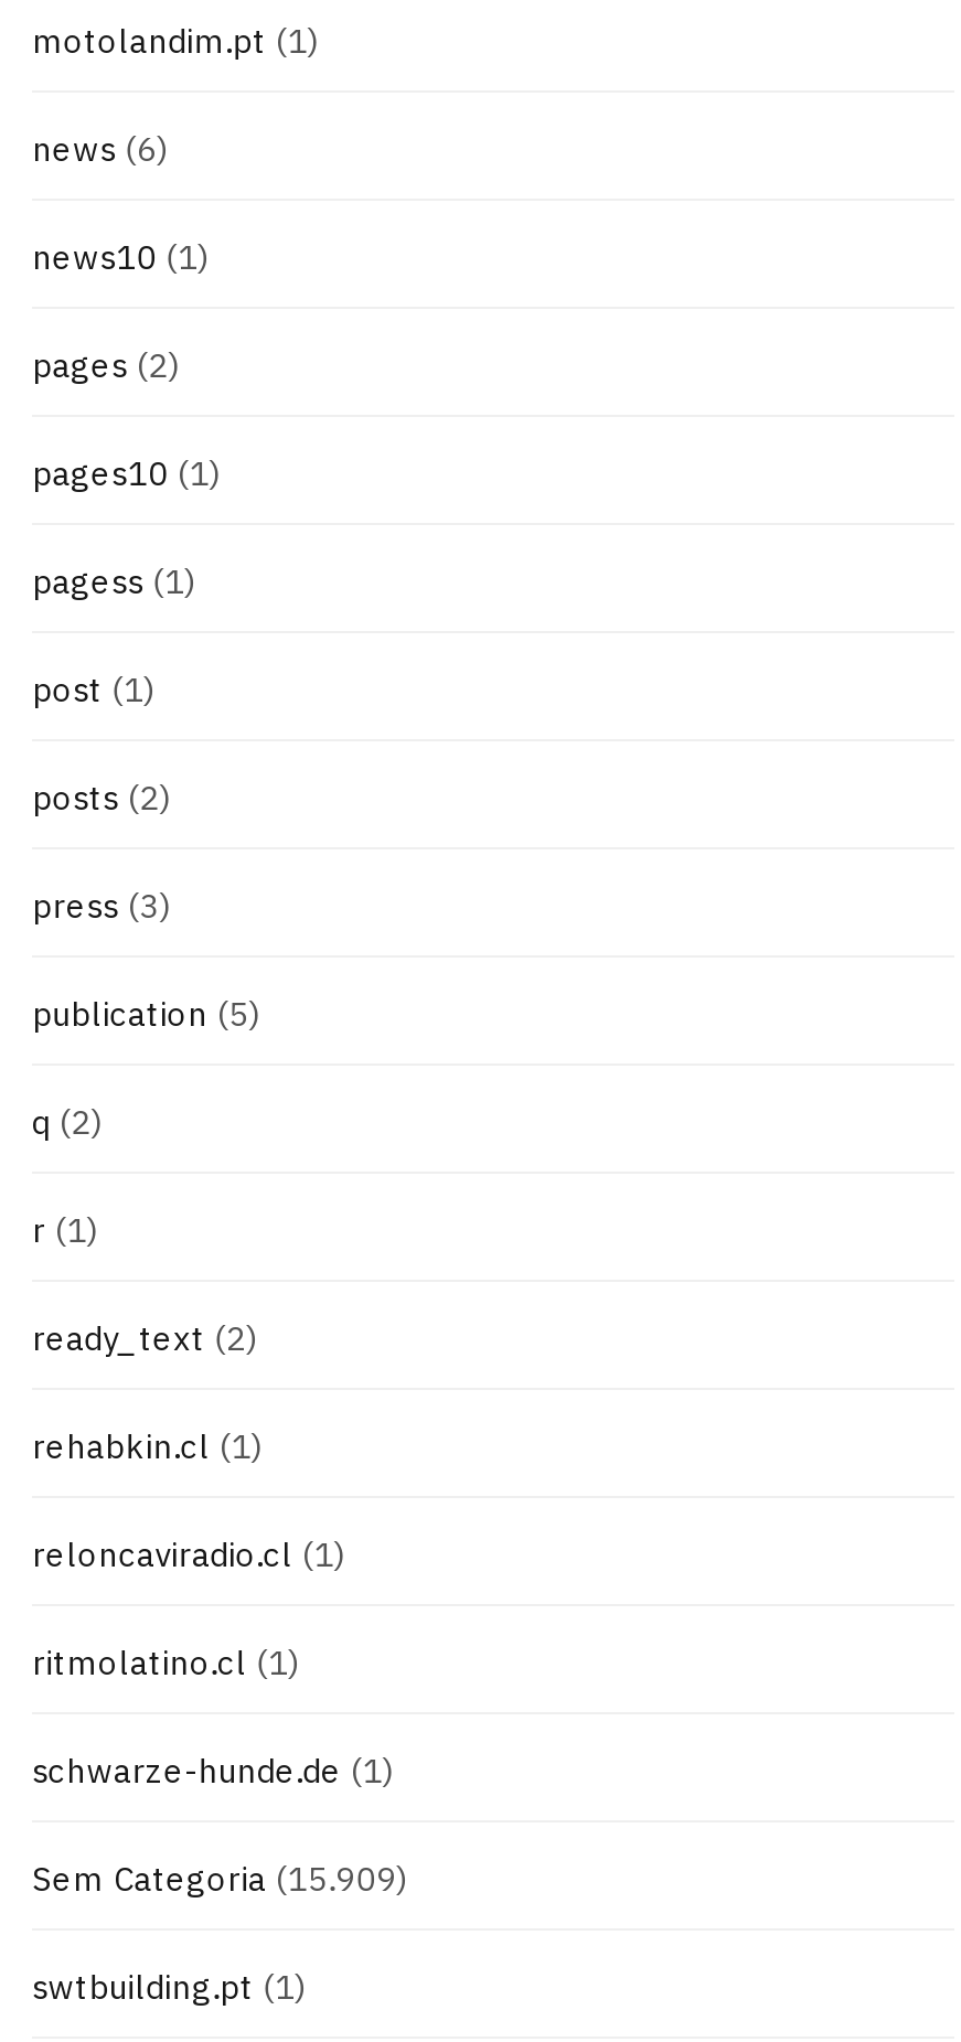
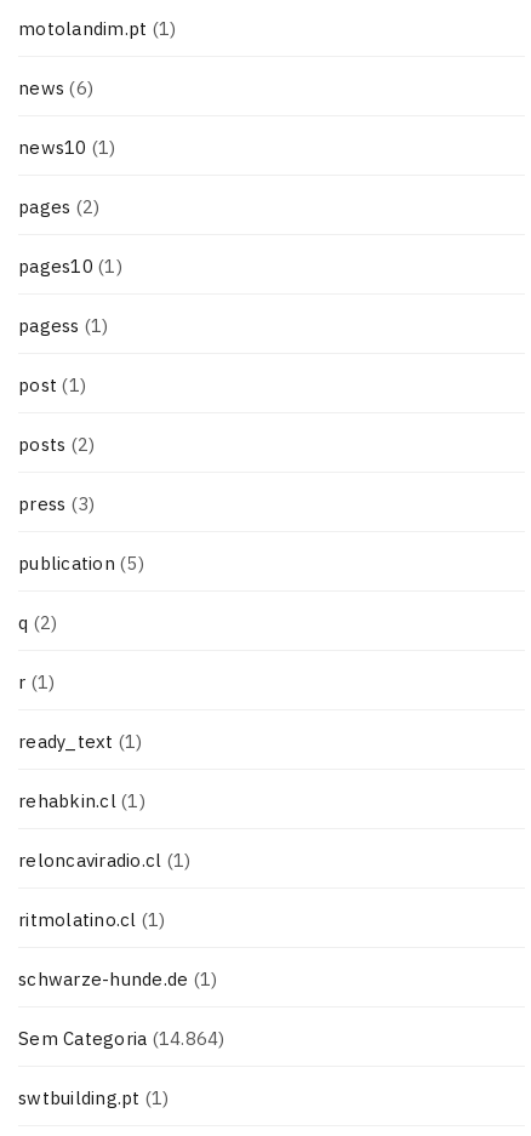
- ready_text (2)
+ ready_text (1)

- Sem Categoria (15.909)
+ Sem Categoria (14.864)
